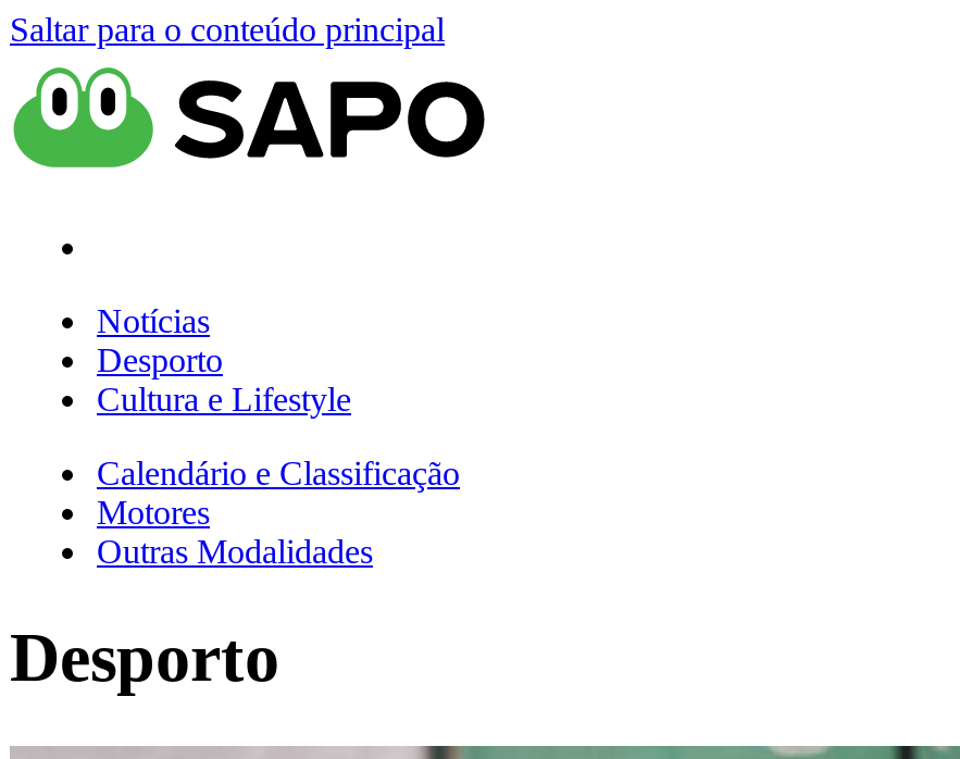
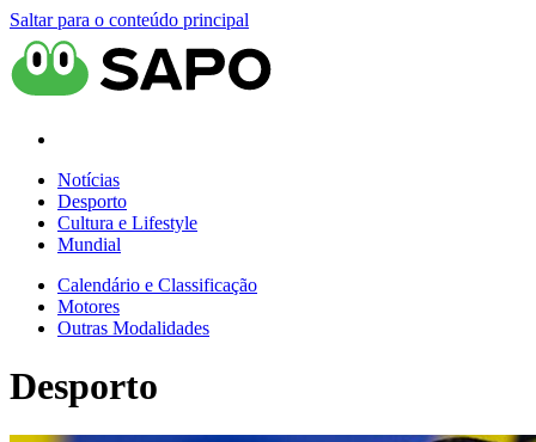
+ Mundial
